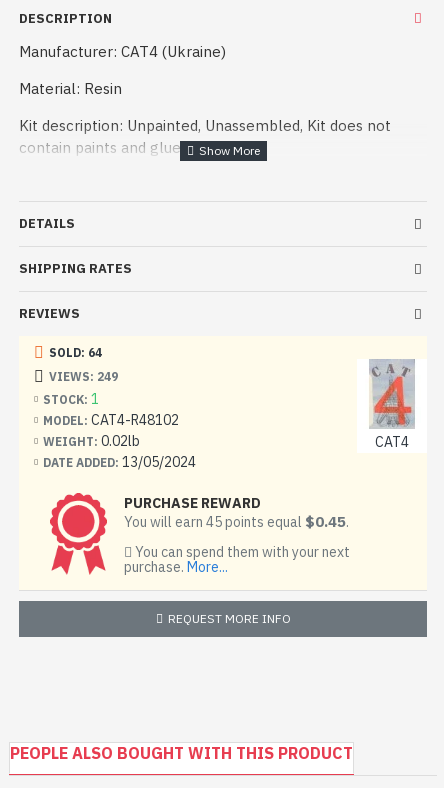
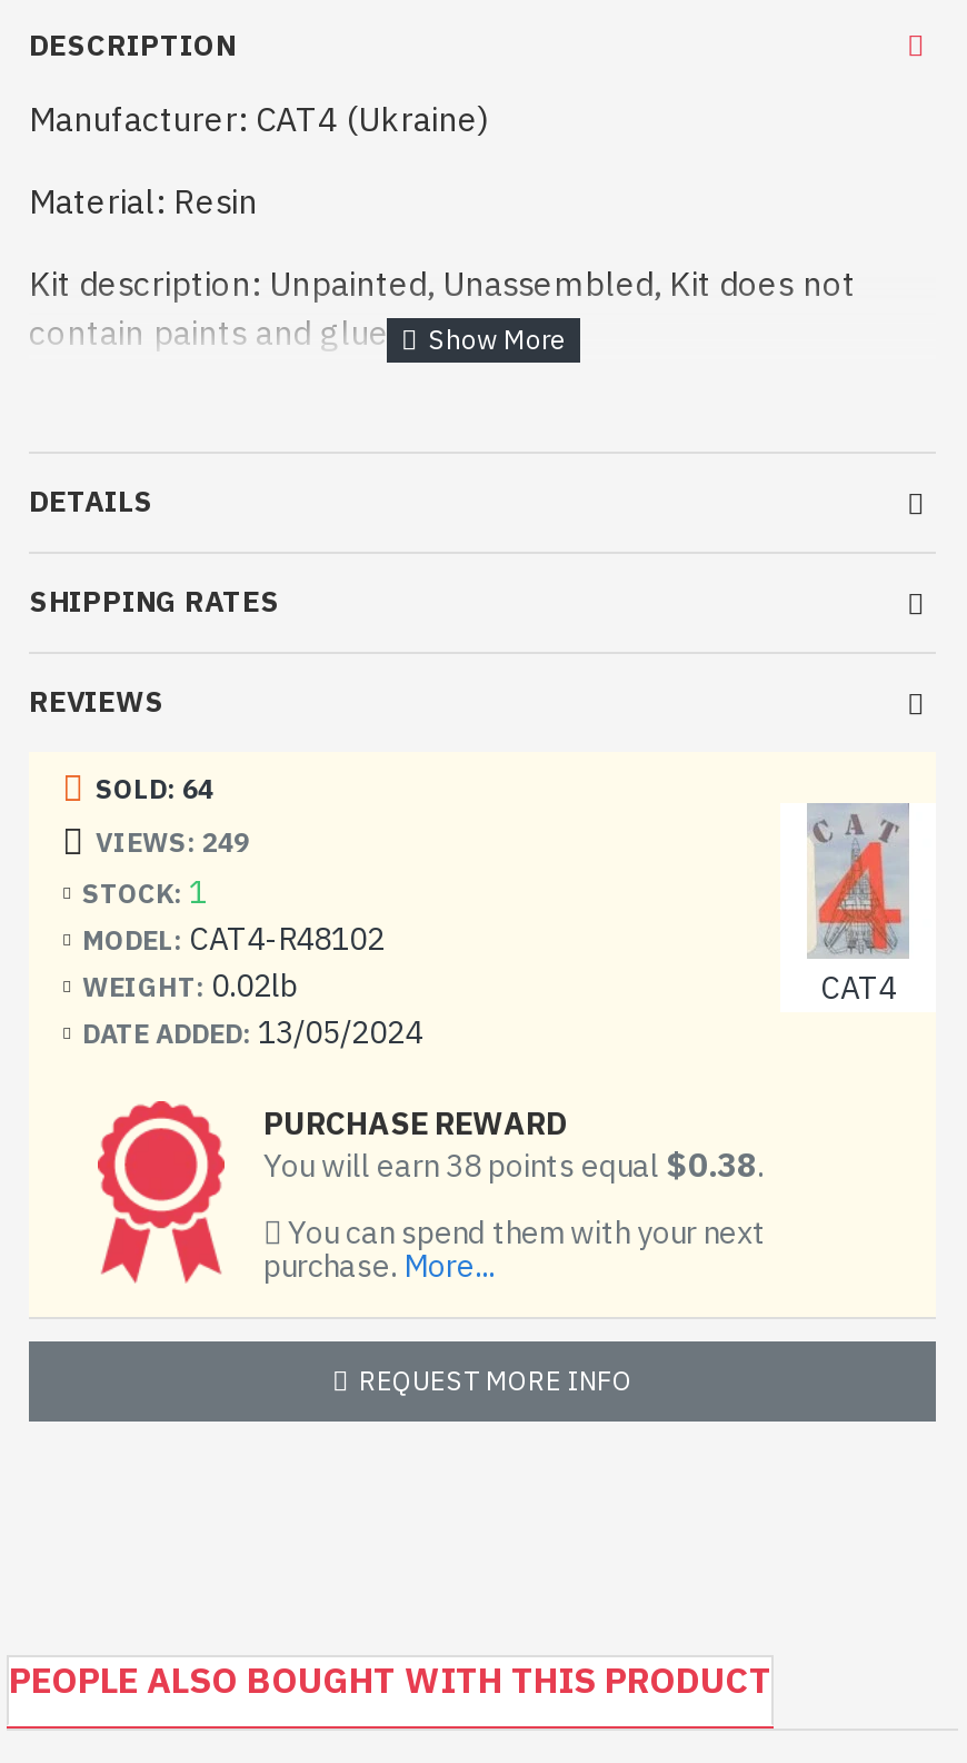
- You will earn 45 points equal $0.45.
+ You will earn 38 points equal $0.38.
